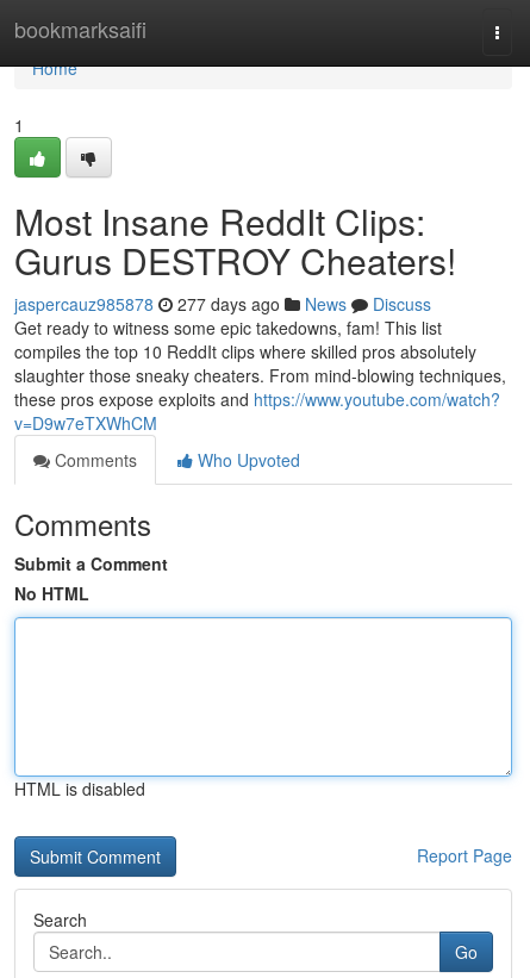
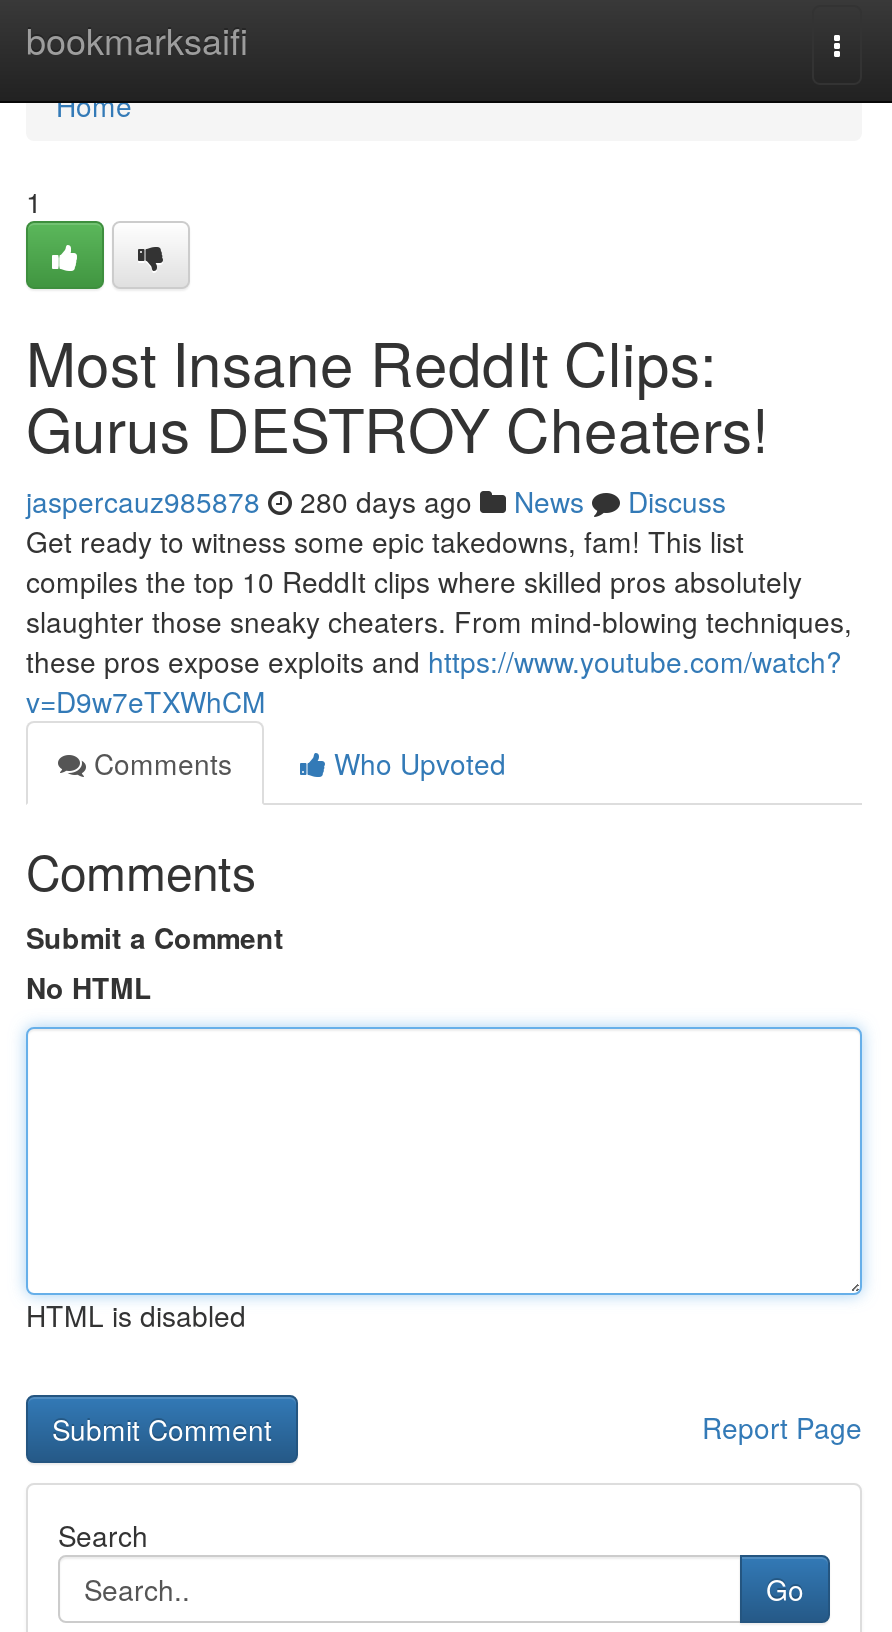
- jaspercauz985878 277 days ago News Discuss
+ jaspercauz985878 280 days ago News Discuss
